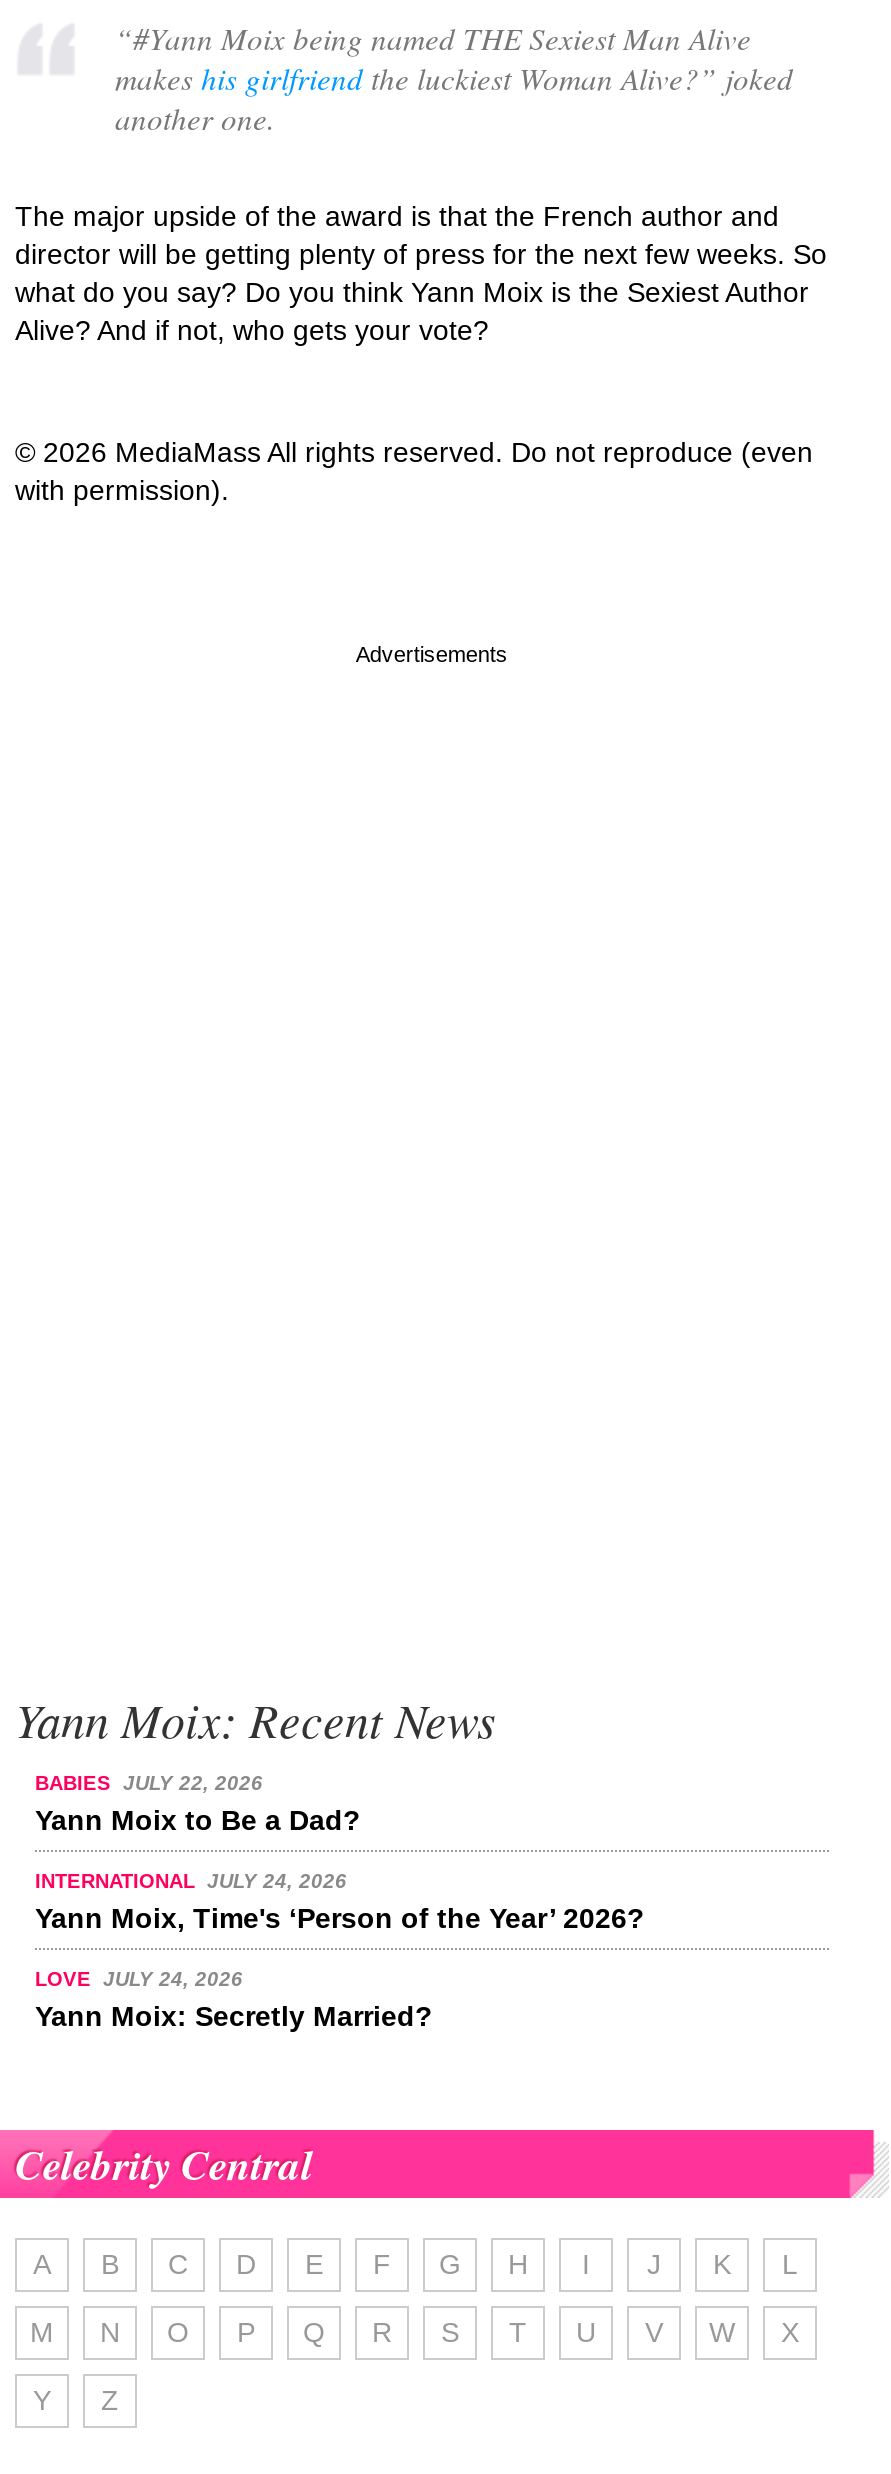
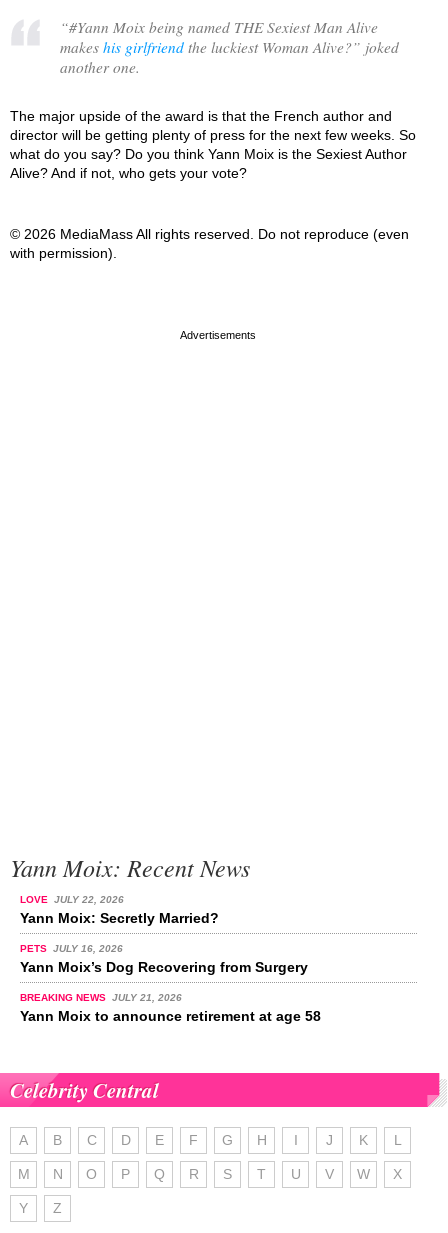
- BABIES JULY 22, 2026
- Yann Moix to Be a Dad?
- INTERNATIONAL JULY 24, 2026
- Yann Moix, Time's ‘Person of the Year’ 2026?
- LOVE JULY 24, 2026
+ LOVE JULY 22, 2026

moved up: Yann Moix: Secretly Married?

+ PETS JULY 16, 2026
+ Yann Moix’s Dog Recovering from Surgery
+ BREAKING NEWS JULY 21, 2026
+ Yann Moix to announce retirement at age 58
